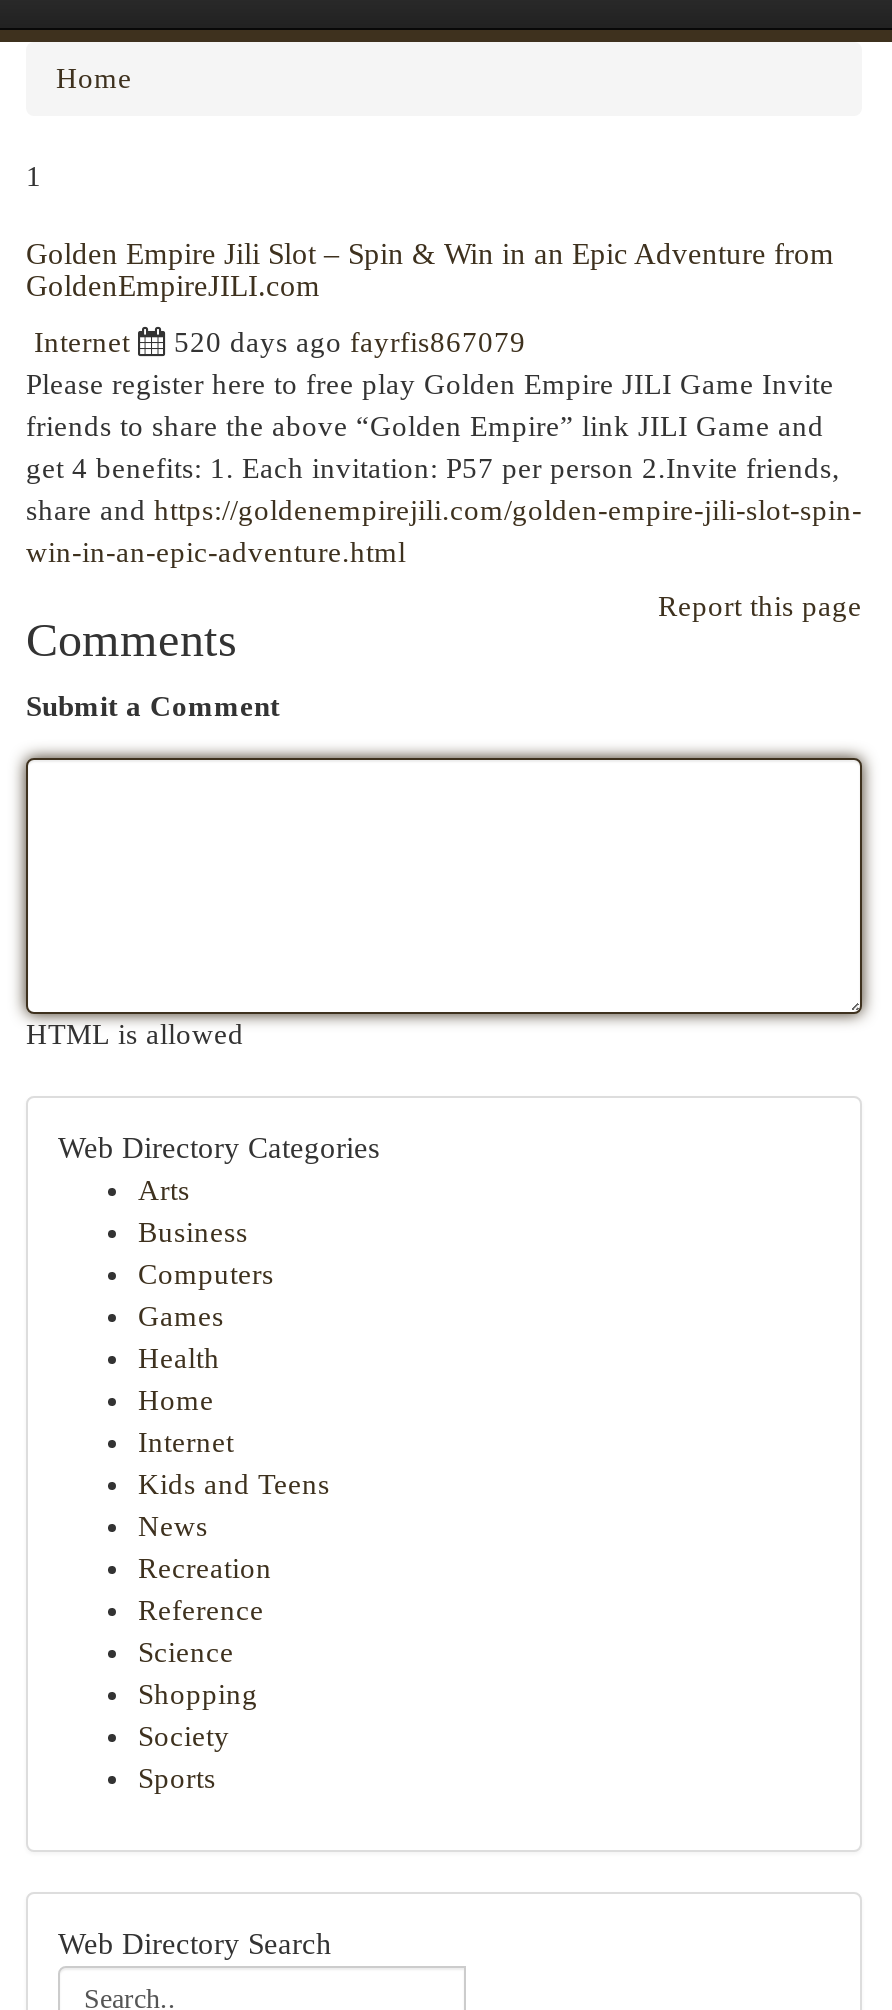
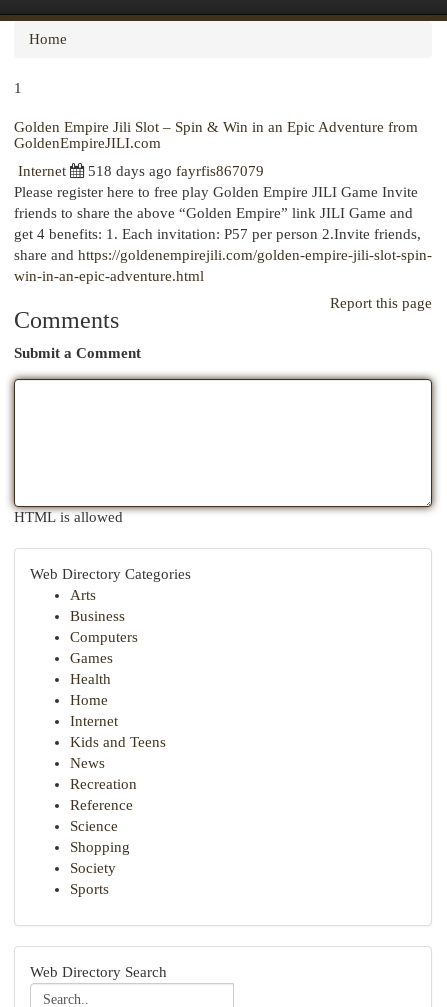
- 520 days ago fayrfis867079
+ 518 days ago fayrfis867079
